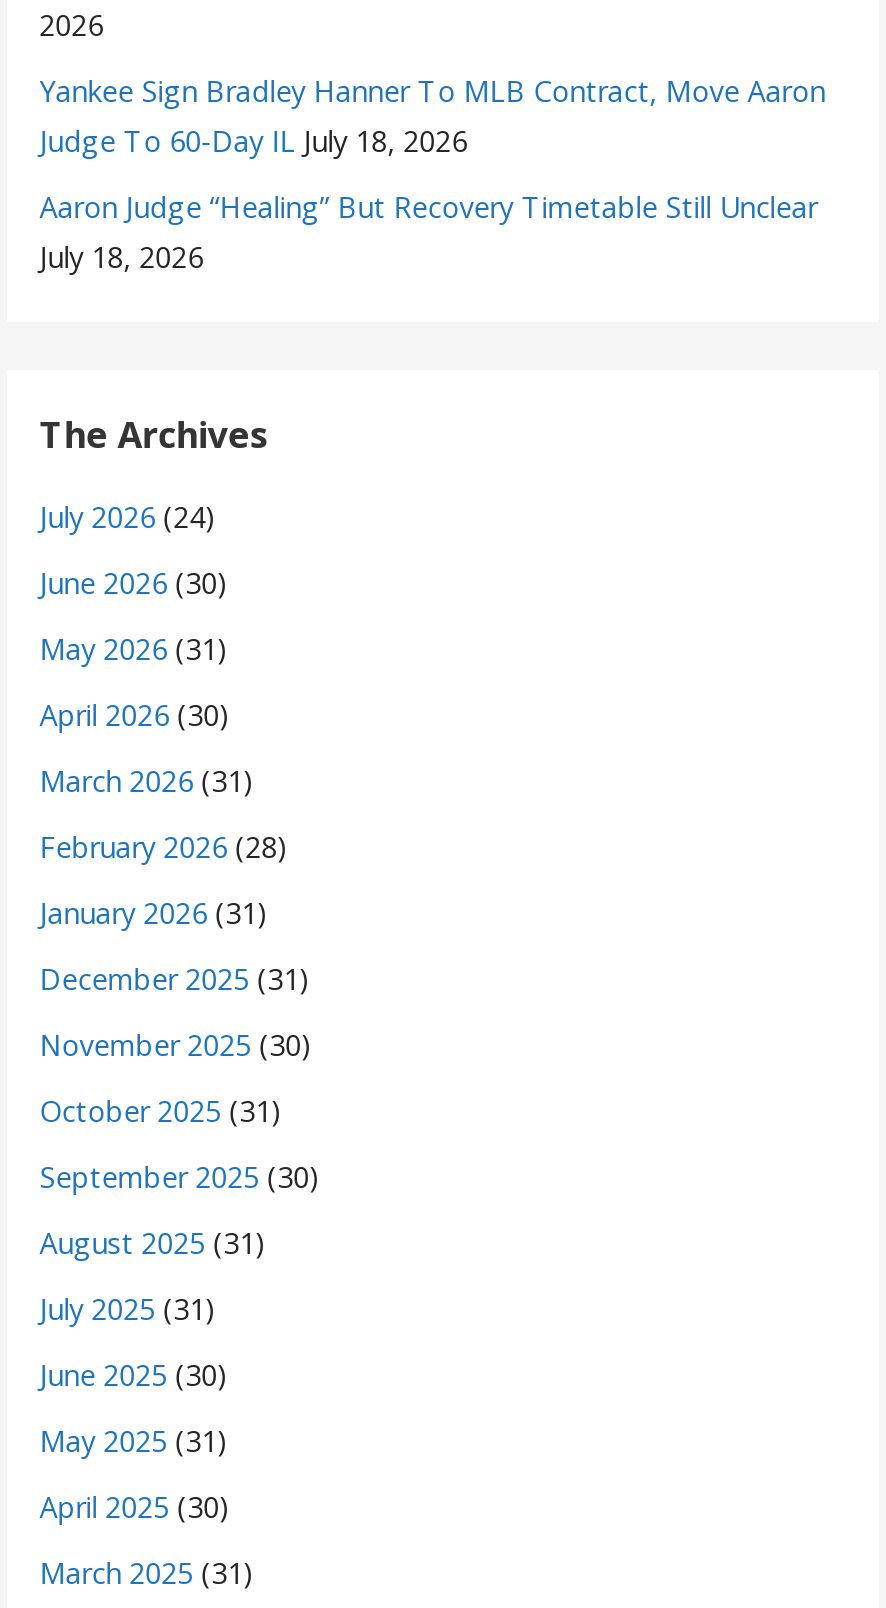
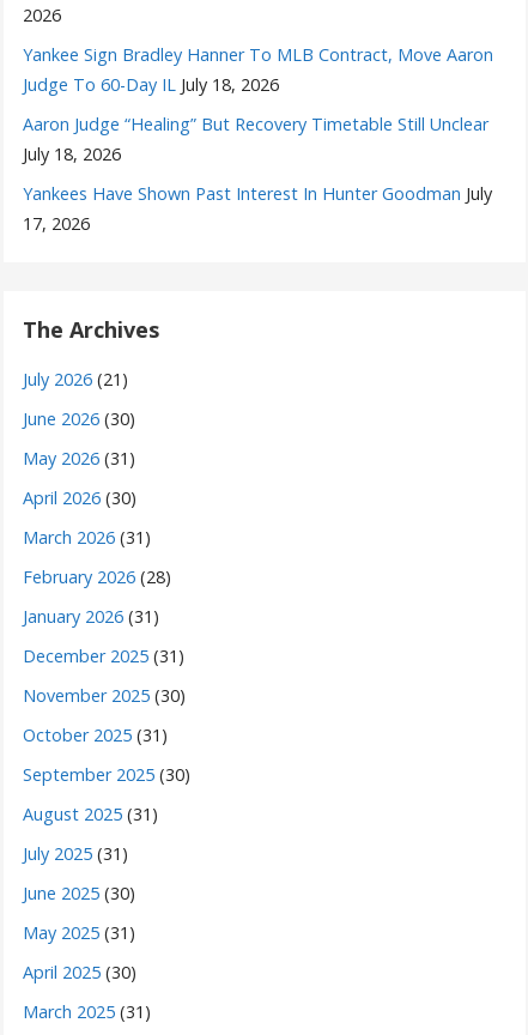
+ Yankees Have Shown Past Interest In Hunter Goodman July
+ 17, 2026

- July 2026 (24)
+ July 2026 (21)
